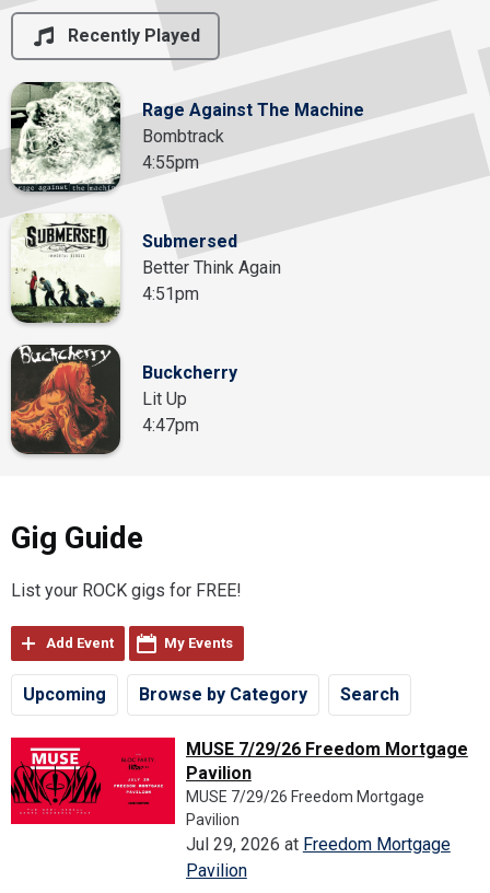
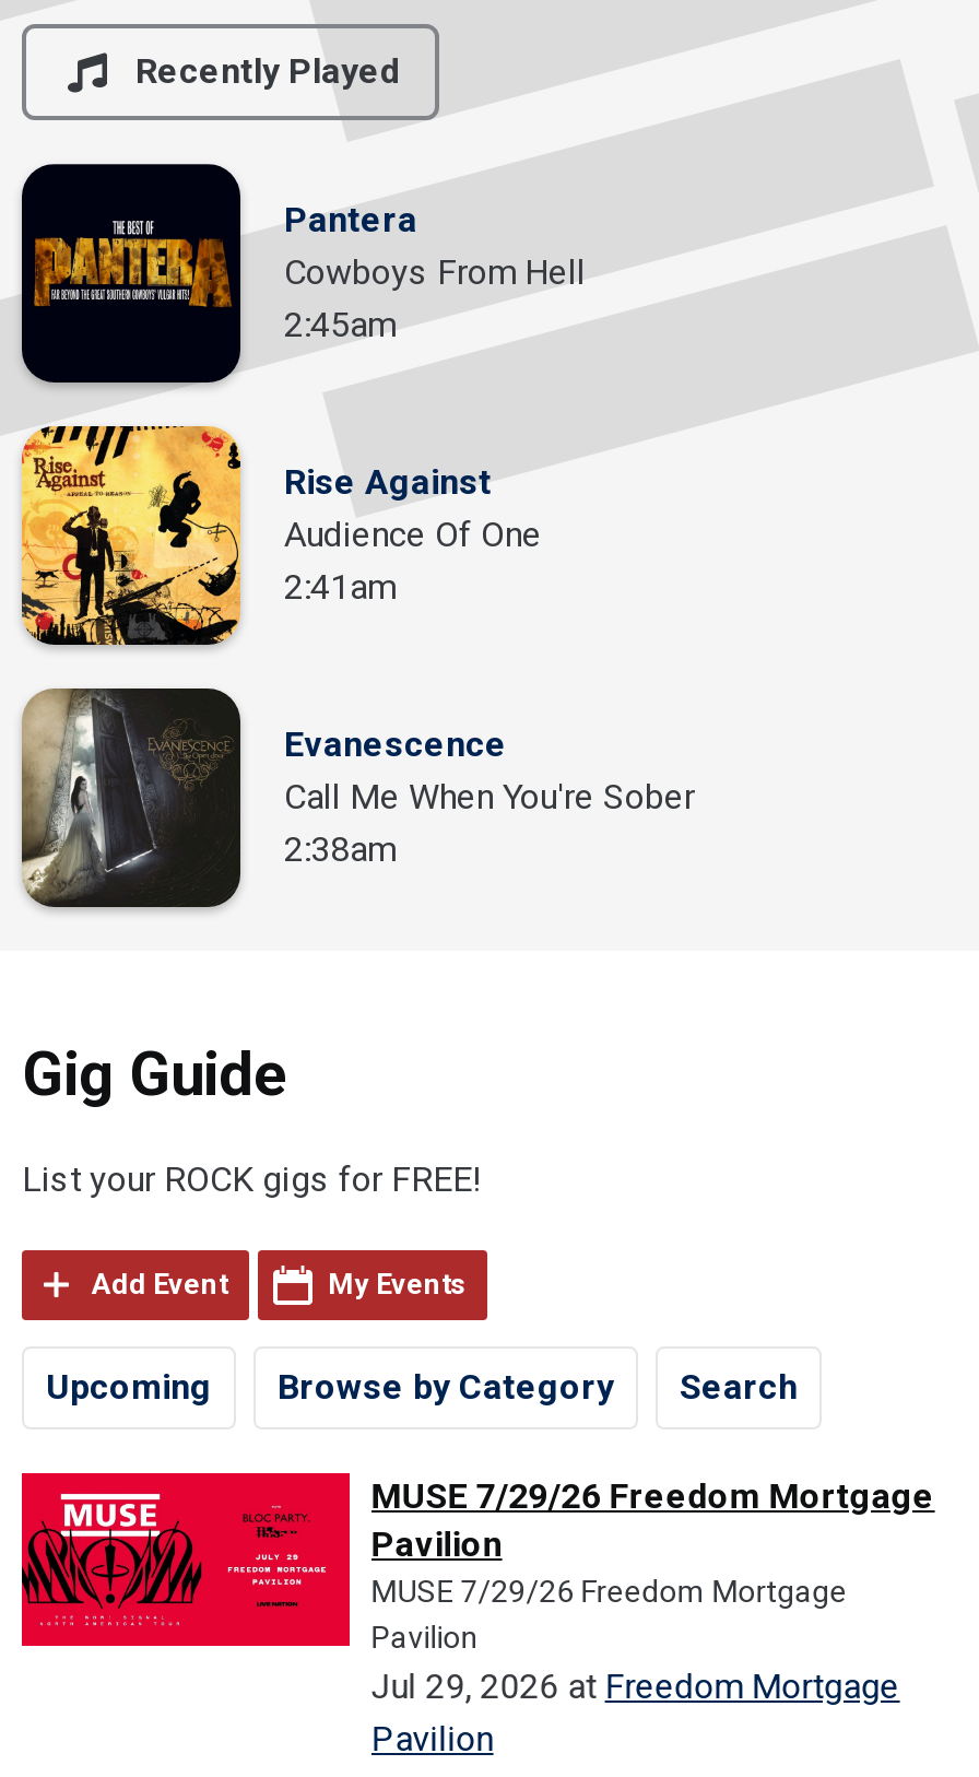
- [image]
- Rage Against The Machine
- Bombtrack
- 4:55pm
+ [image]
+ Pantera
+ Cowboys From Hell
+ 2:45am

- [image]
- Submersed
- Better Think Again
- 4:51pm
+ [image]
+ Rise Against
+ Audience Of One
+ 2:41am

- [image]
- Buckcherry
- Lit Up
- 4:47pm
+ [image]
+ Evanescence
+ Call Me When You're Sober
+ 2:38am
